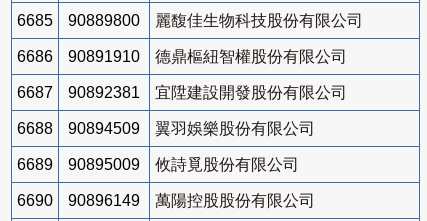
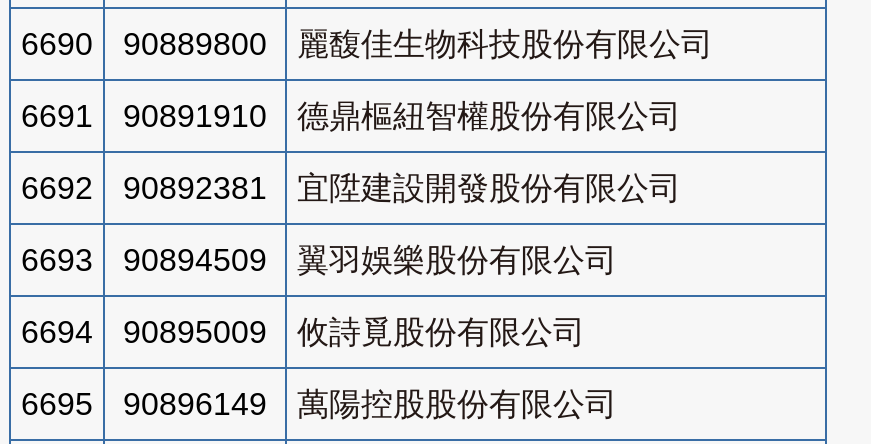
- 6685 90889800 麗馥佳生物科技股份有限公司
+ 6690 90889800 麗馥佳生物科技股份有限公司

- 6686 90891910 德鼎樞紐智權股份有限公司
+ 6691 90891910 德鼎樞紐智權股份有限公司

- 6687 90892381 宜陞建設開發股份有限公司
+ 6692 90892381 宜陞建設開發股份有限公司

- 6688 90894509 翼羽娛樂股份有限公司
+ 6693 90894509 翼羽娛樂股份有限公司

- 6689 90895009 攸詩覓股份有限公司
+ 6694 90895009 攸詩覓股份有限公司

- 6690 90896149 萬陽控股股份有限公司
+ 6695 90896149 萬陽控股股份有限公司
